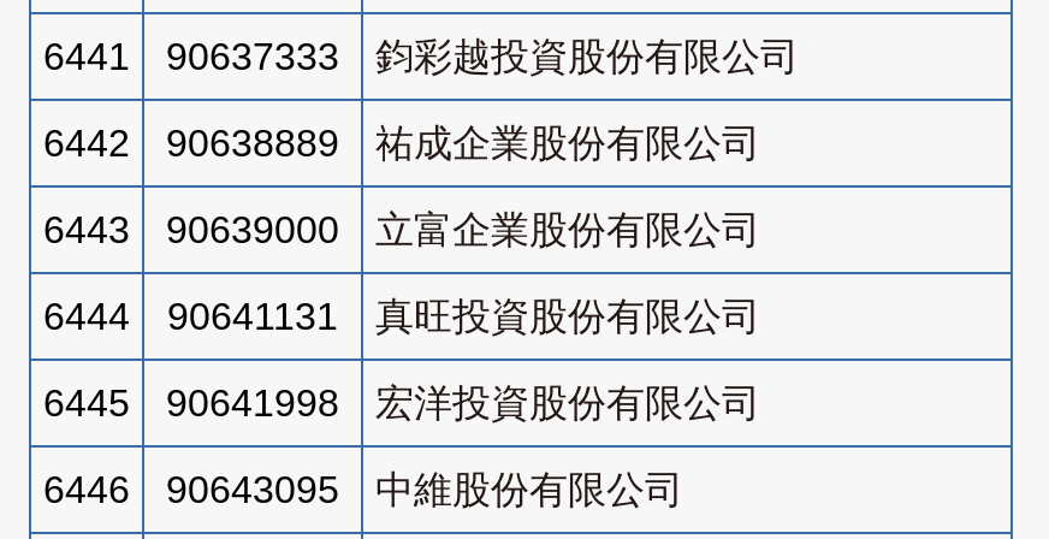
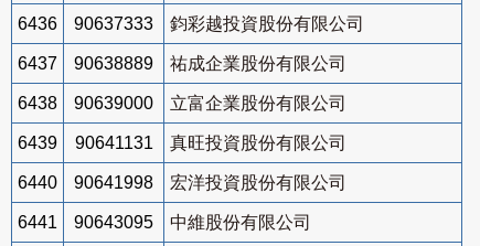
- 6441 90637333 鈞彩越投資股份有限公司
+ 6436 90637333 鈞彩越投資股份有限公司

- 6442 90638889 祐成企業股份有限公司
+ 6437 90638889 祐成企業股份有限公司

- 6443 90639000 立富企業股份有限公司
+ 6438 90639000 立富企業股份有限公司

- 6444 90641131 真旺投資股份有限公司
+ 6439 90641131 真旺投資股份有限公司

- 6445 90641998 宏洋投資股份有限公司
+ 6440 90641998 宏洋投資股份有限公司

- 6446 90643095 中維股份有限公司
+ 6441 90643095 中維股份有限公司
